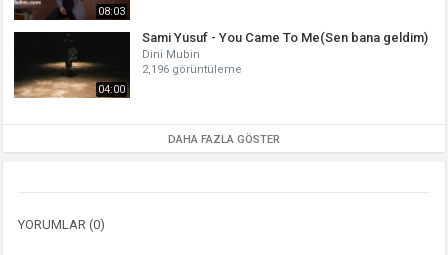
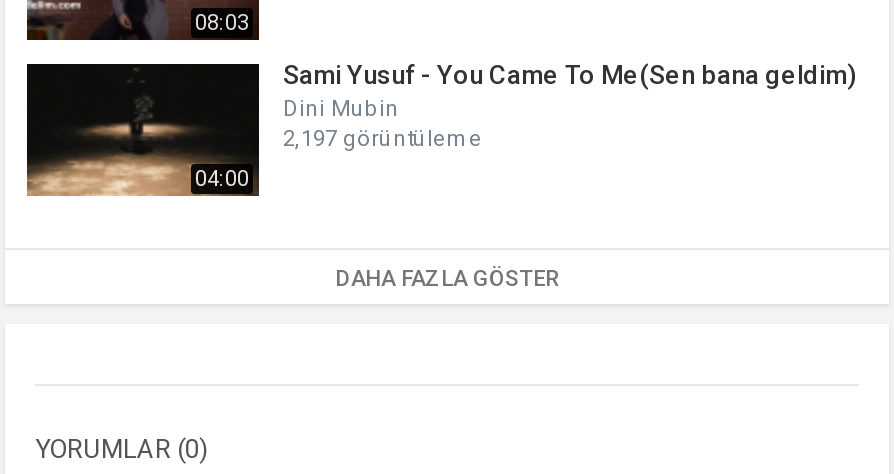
- 2,196 görüntüleme
+ 2,197 görüntüleme
